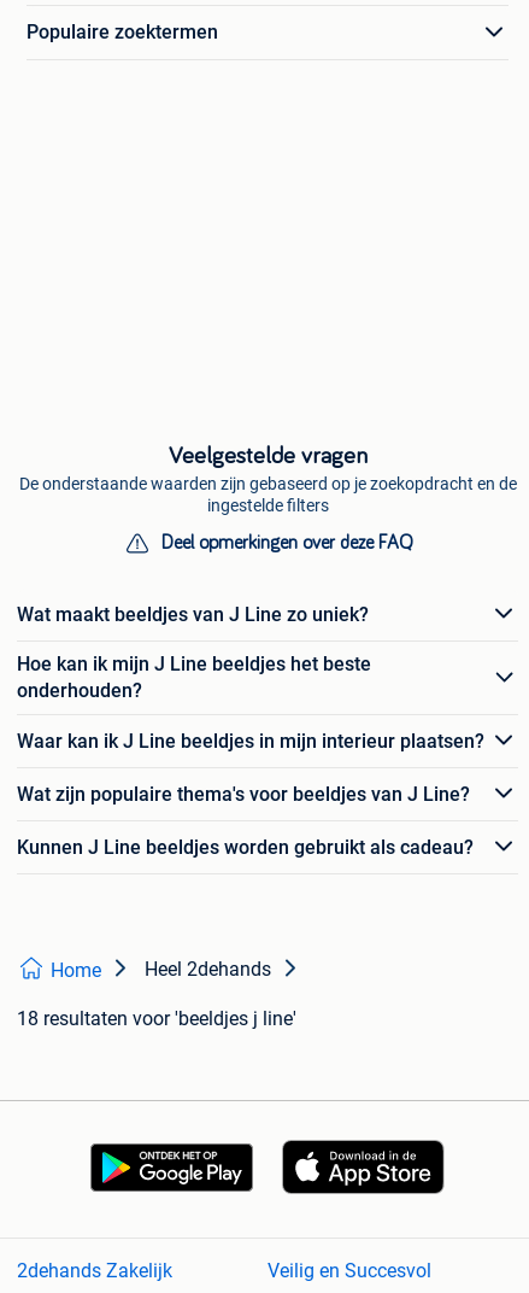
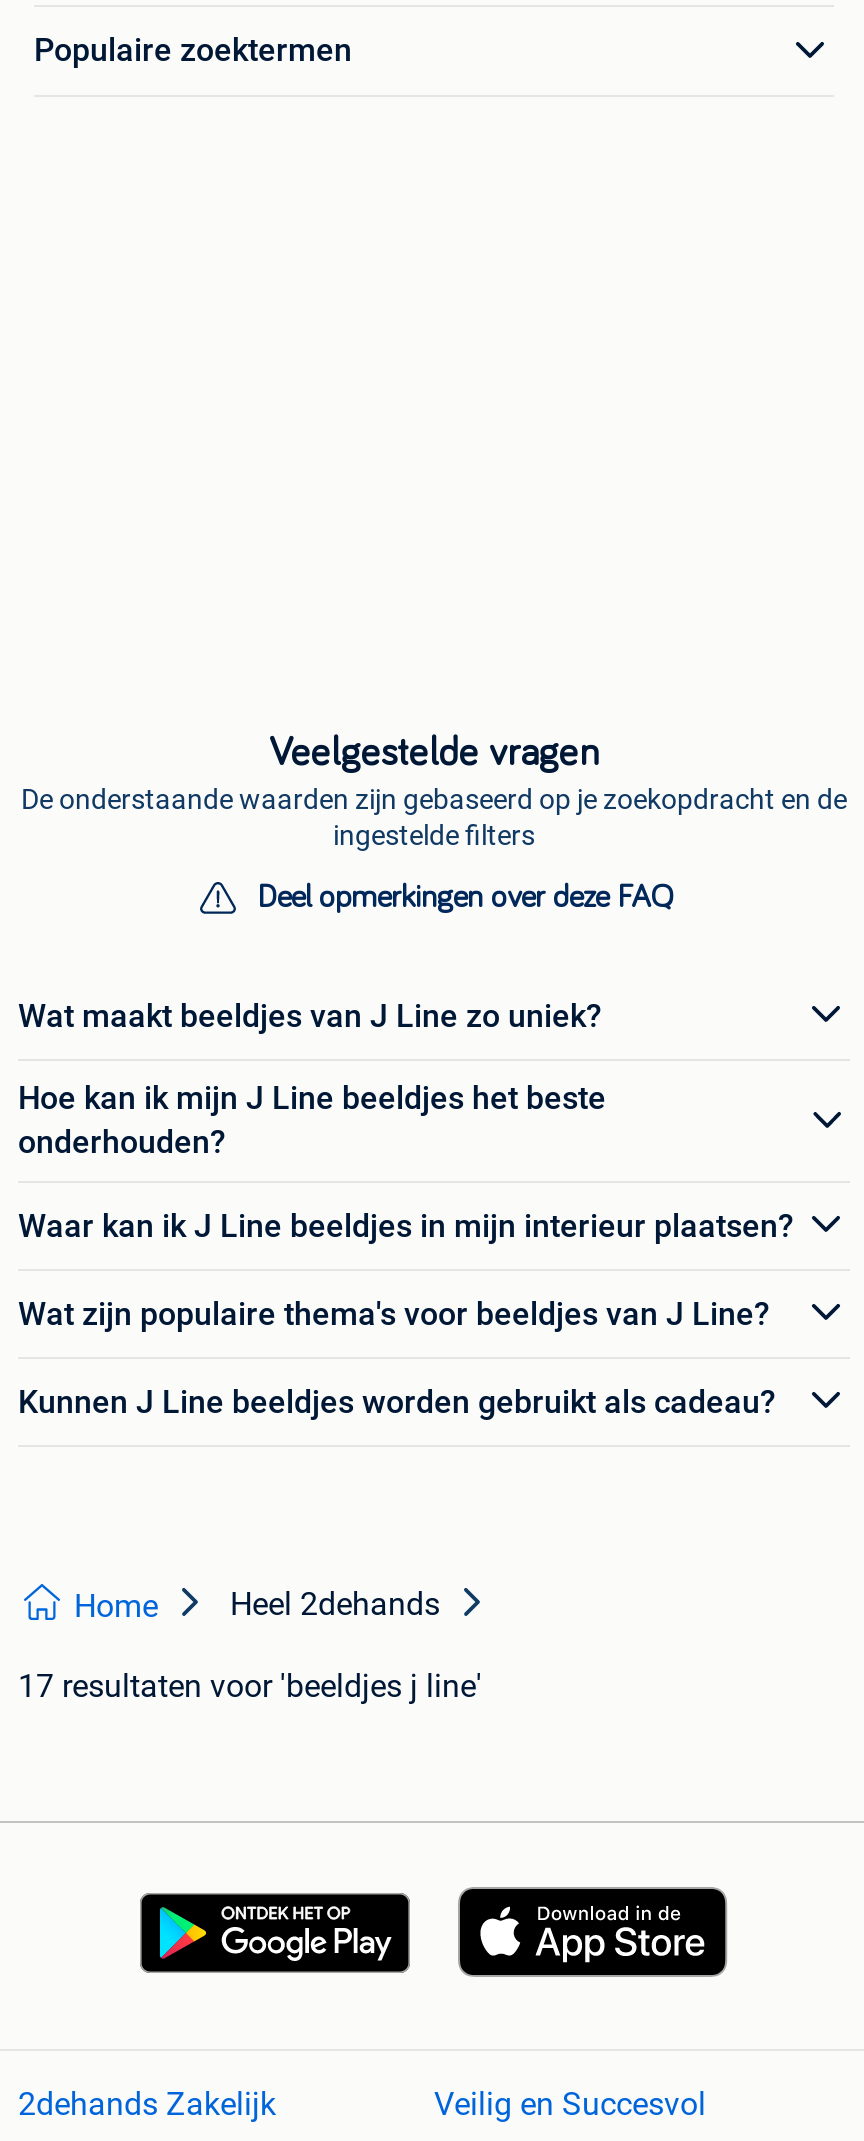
- 18 resultaten voor 'beeldjes j line'
+ 17 resultaten voor 'beeldjes j line'
